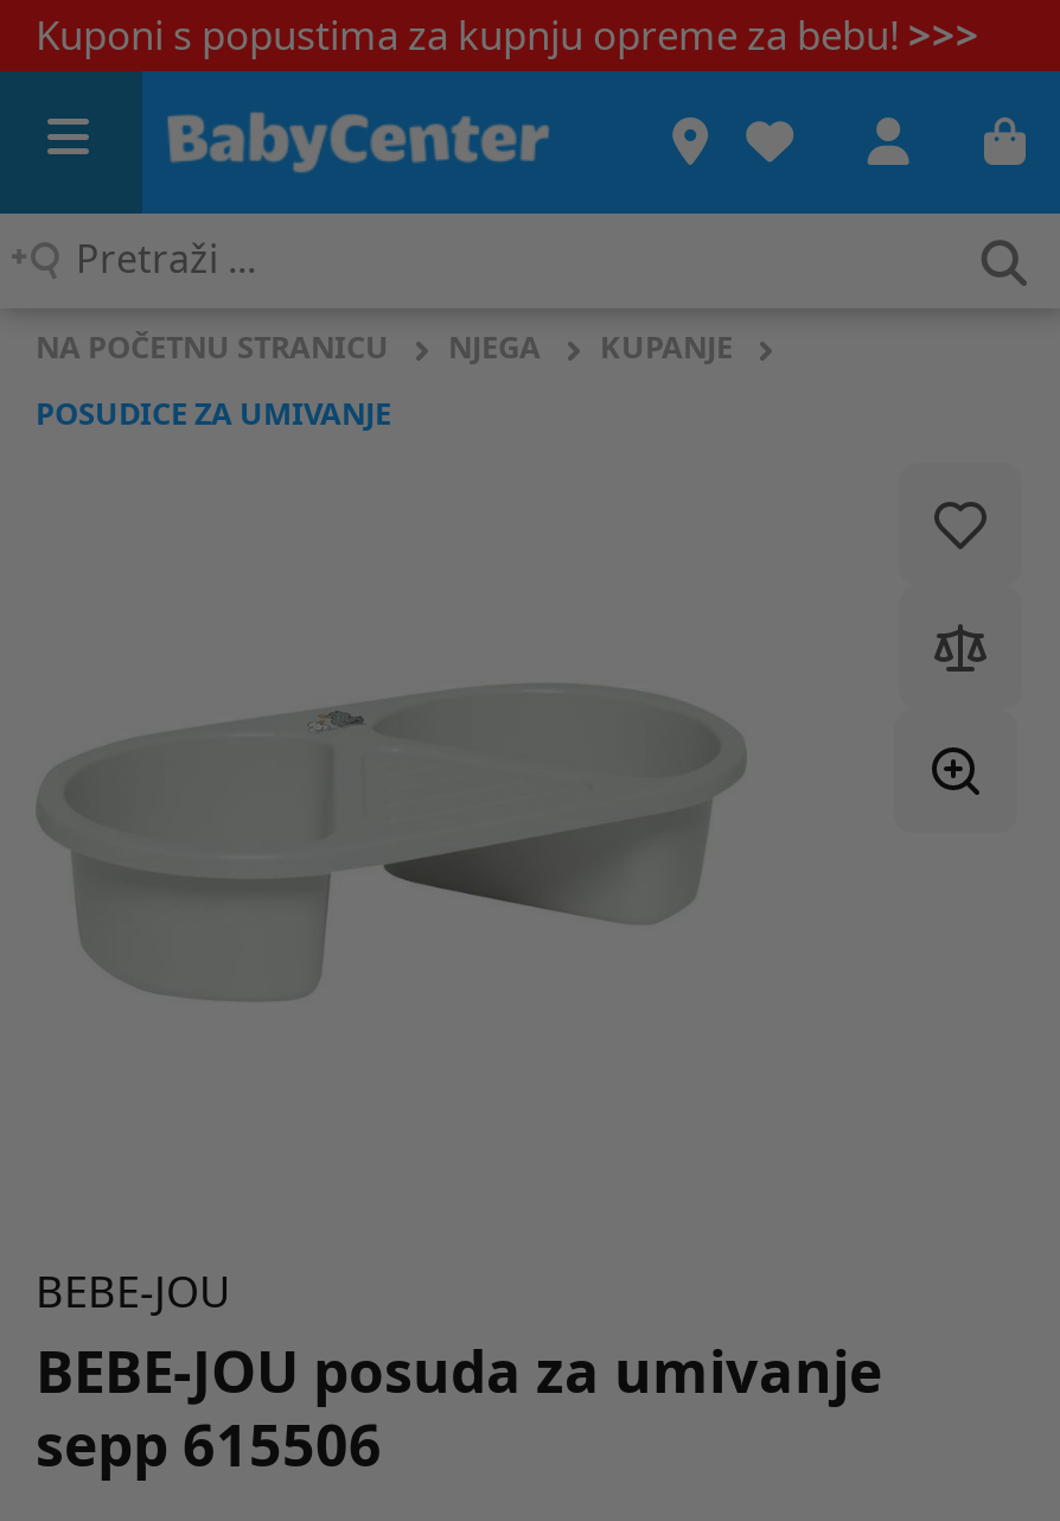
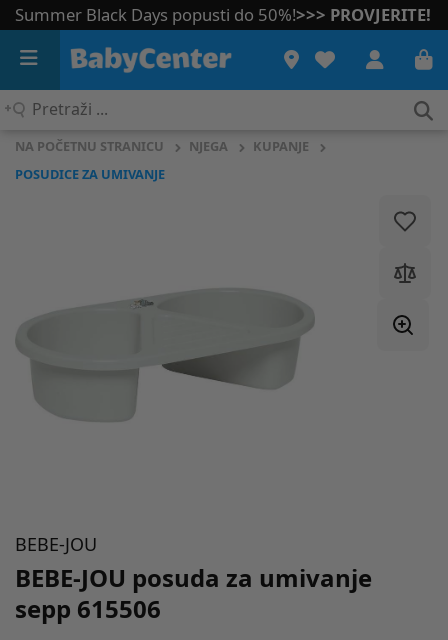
- Kuponi s popustima za kupnju opreme za bebu! >>>
+ Summer Black Days popusti do 50%! >>> PROVJERITE!
